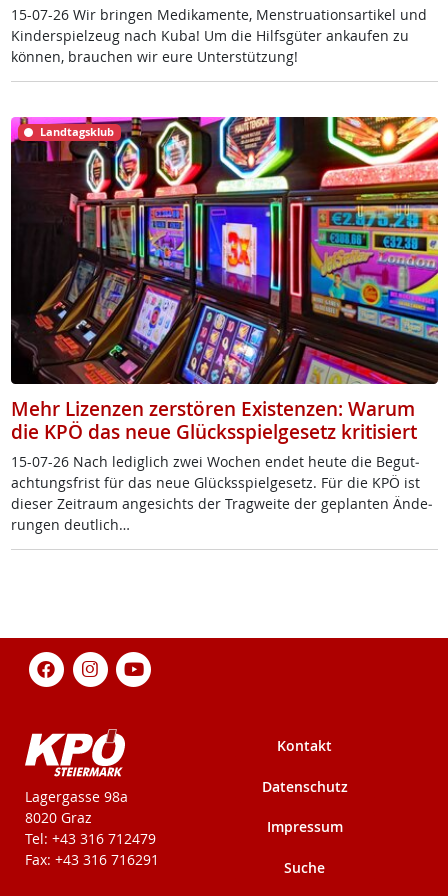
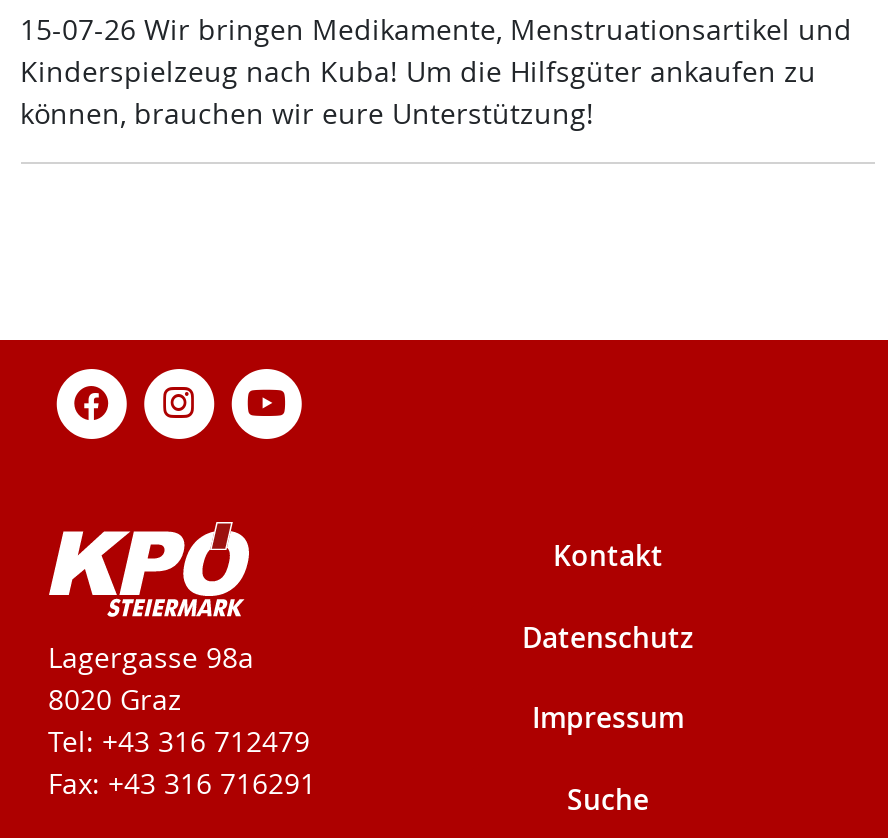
- [image]
- Landtagsklub

- Mehr Lizenzen zerstören Existenzen: Warum
- die KPÖ das neue Glücksspielgesetz kritisiert
- 15-07-26 Nach lediglich zwei Wochen endet heute die Begut
- achtungsfrist für das neue Glücksspielgesetz. Für die KPÖ ist
- dieser Zeitraum angesichts der Tragweite der geplanten Ände
- rungen deutlich…
